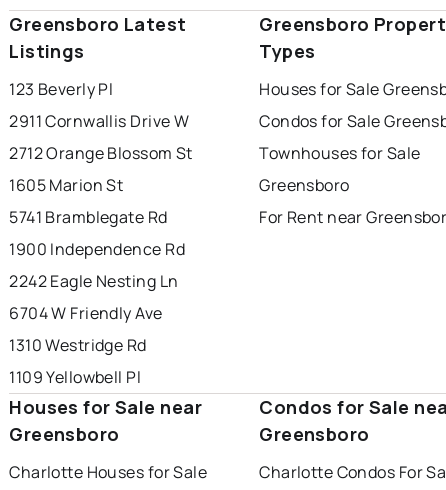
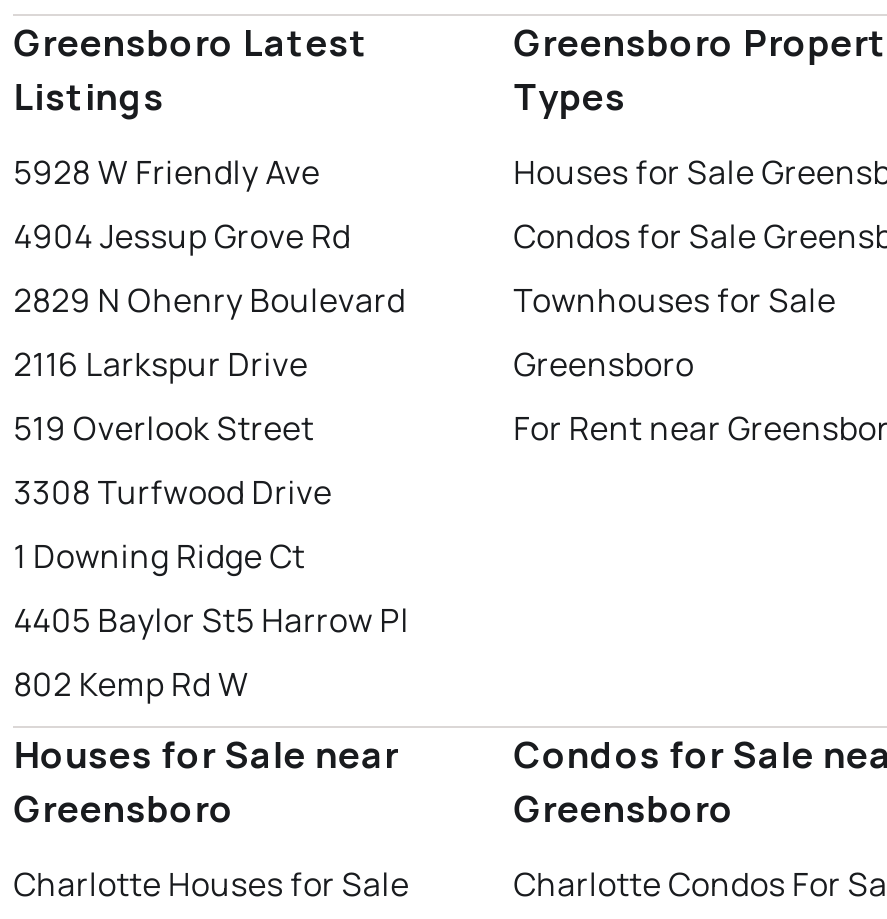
- 123 Beverly Pl
- 2911 Cornwallis Drive W
- 2712 Orange Blossom St
- 1605 Marion St
- 5741 Bramblegate Rd
- 1900 Independence Rd
- 2242 Eagle Nesting Ln
- 6704 W Friendly Ave
- 1310 Westridge Rd
- 1109 Yellowbell Pl
+ 5928 W Friendly Ave
+ 4904 Jessup Grove Rd
+ 2829 N Ohenry Boulevard
+ 2116 Larkspur Drive
+ 519 Overlook Street
+ 3308 Turfwood Drive
+ 1 Downing Ridge Ct
+ 4405 Baylor St5 Harrow Pl
+ 802 Kemp Rd W
